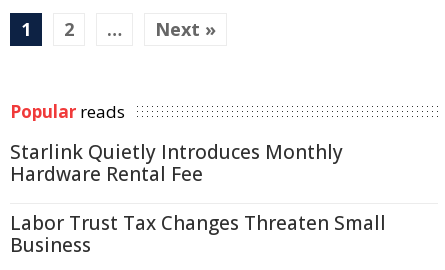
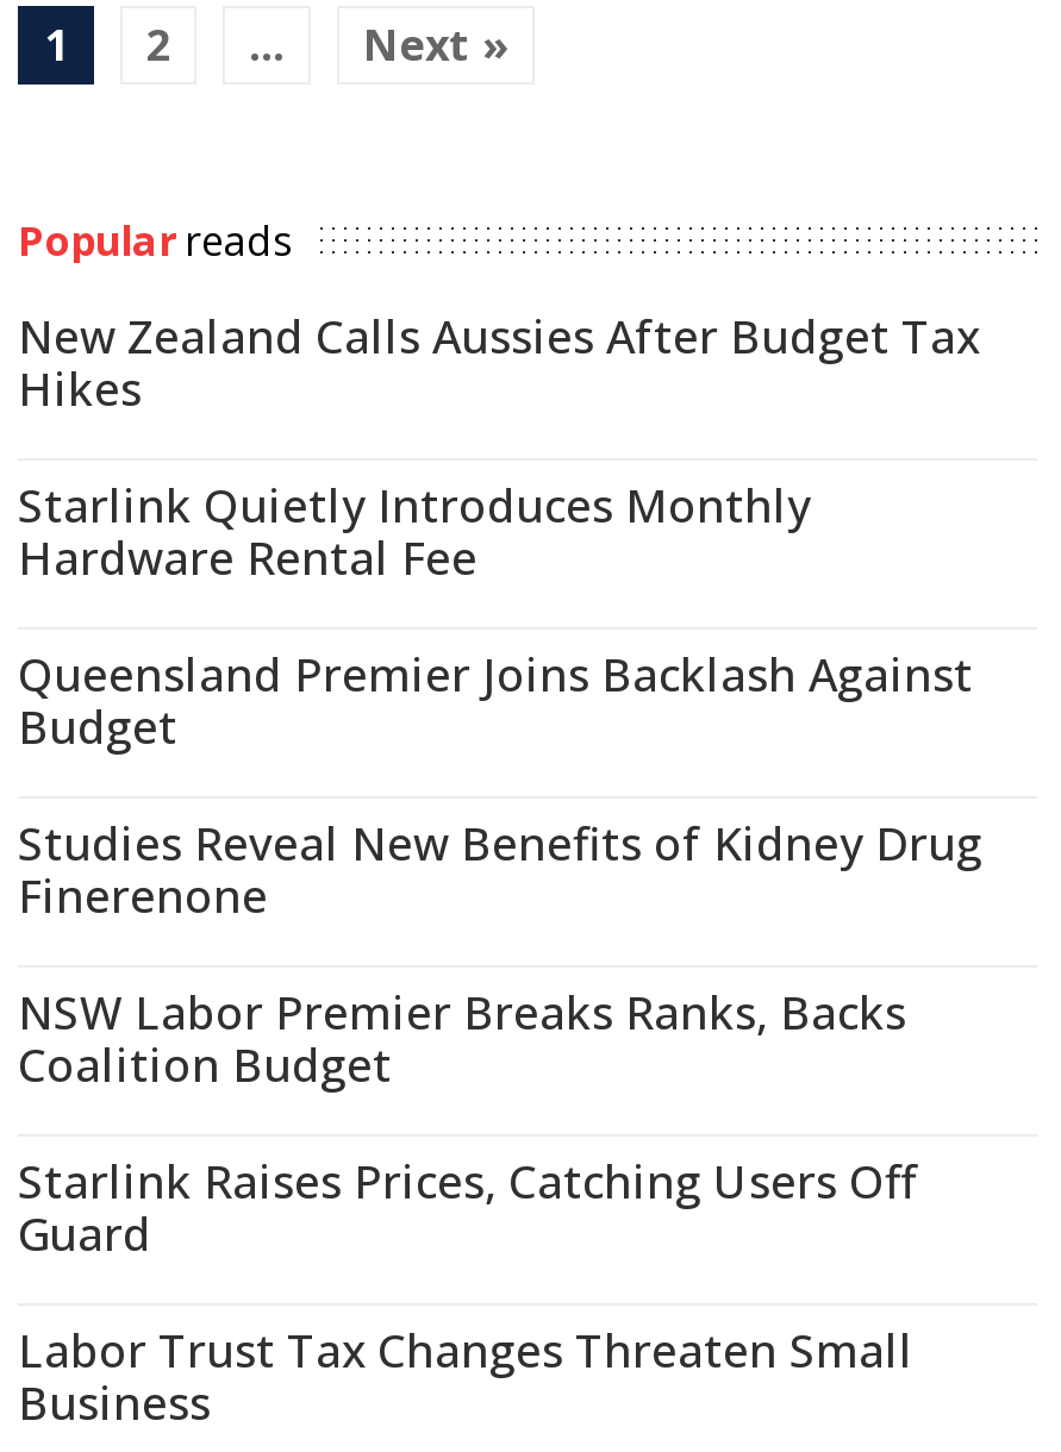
+ New Zealand Calls Aussies After Budget Tax
+ Hikes

+ Queensland Premier Joins Backlash Against
+ Budget
+ Studies Reveal New Benefits of Kidney Drug
+ Finerenone
+ NSW Labor Premier Breaks Ranks, Backs
+ Coalition Budget
+ Starlink Raises Prices, Catching Users Off
+ Guard
